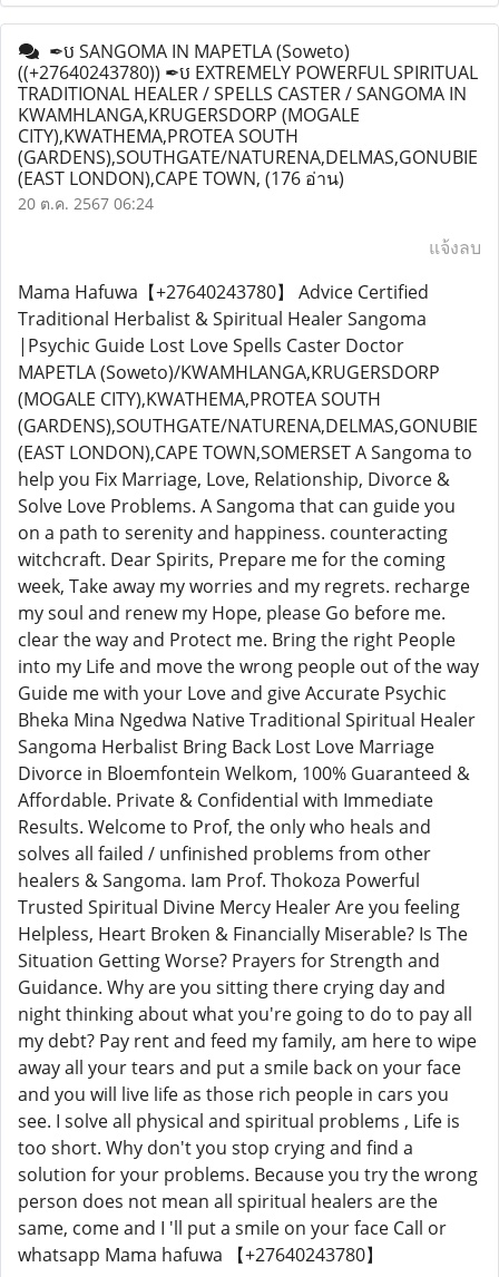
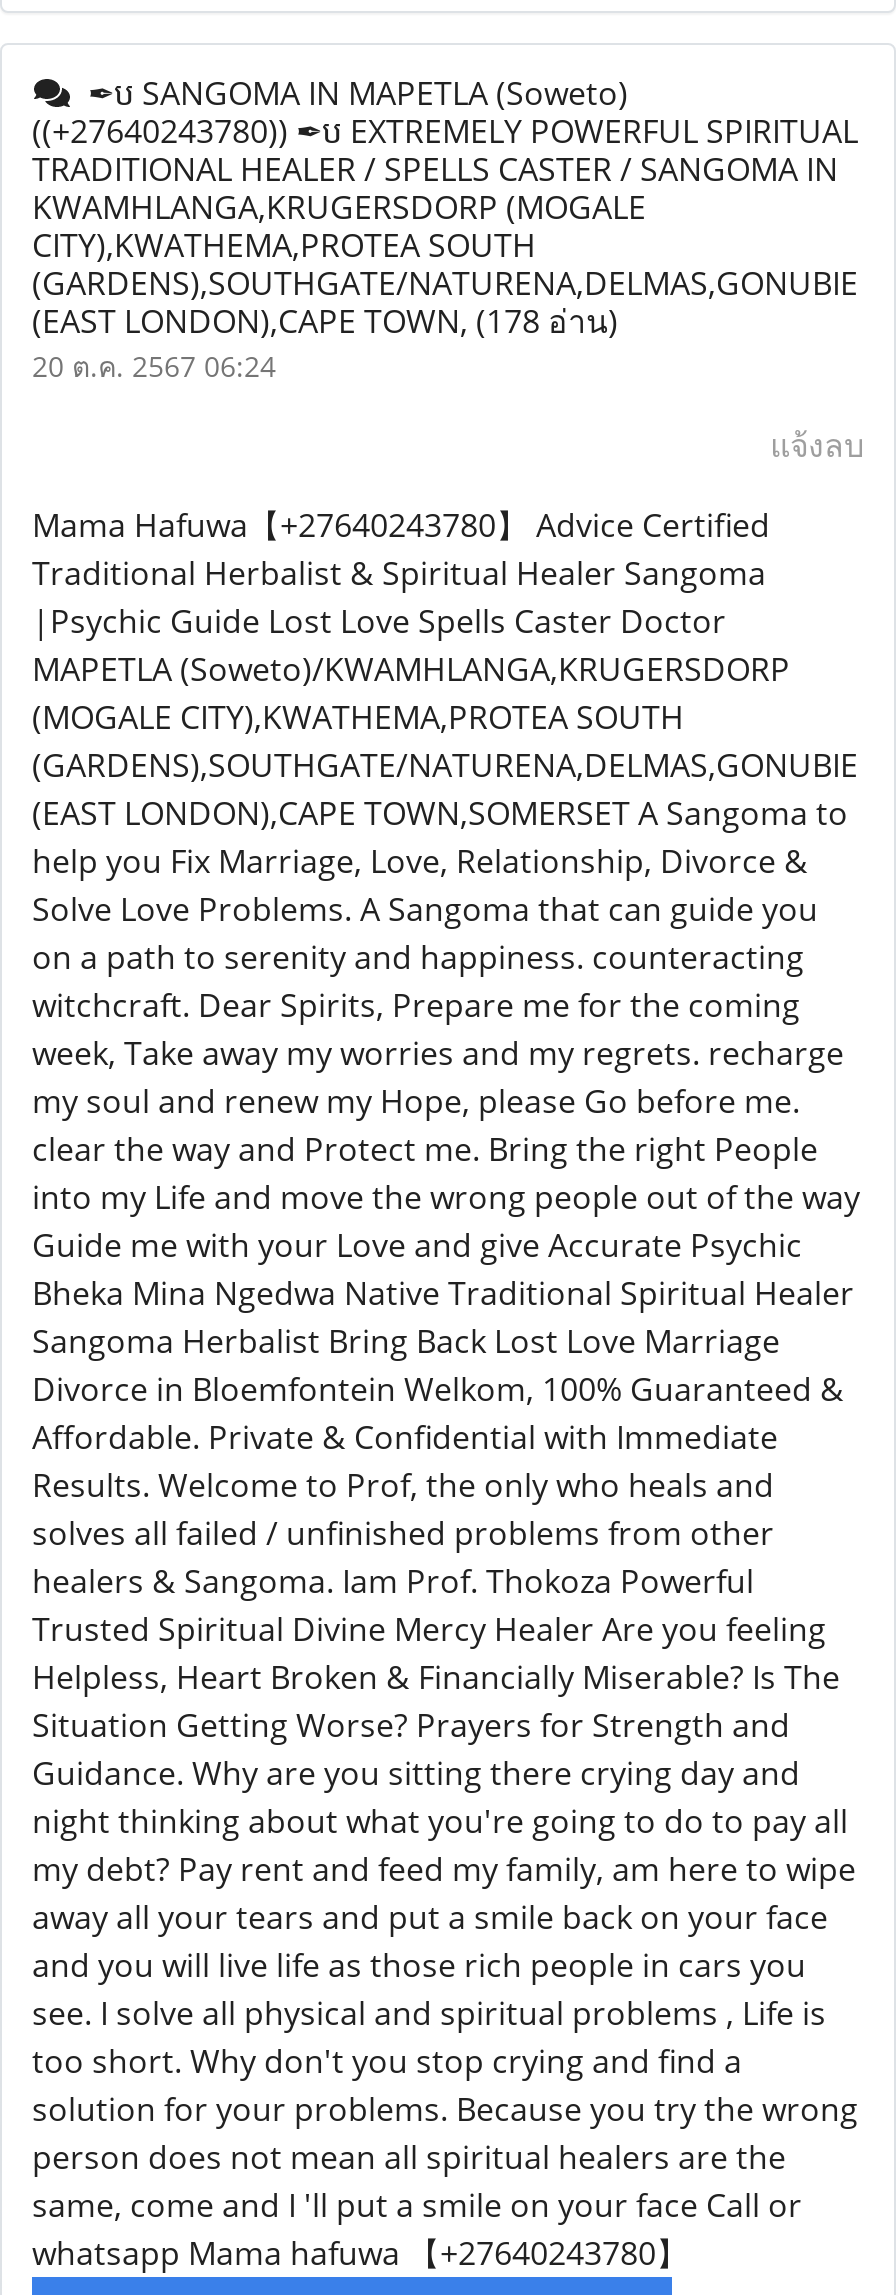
- (EAST LONDON),CAPE TOWN, (176 อ่าน)
+ (EAST LONDON),CAPE TOWN, (178 อ่าน)
